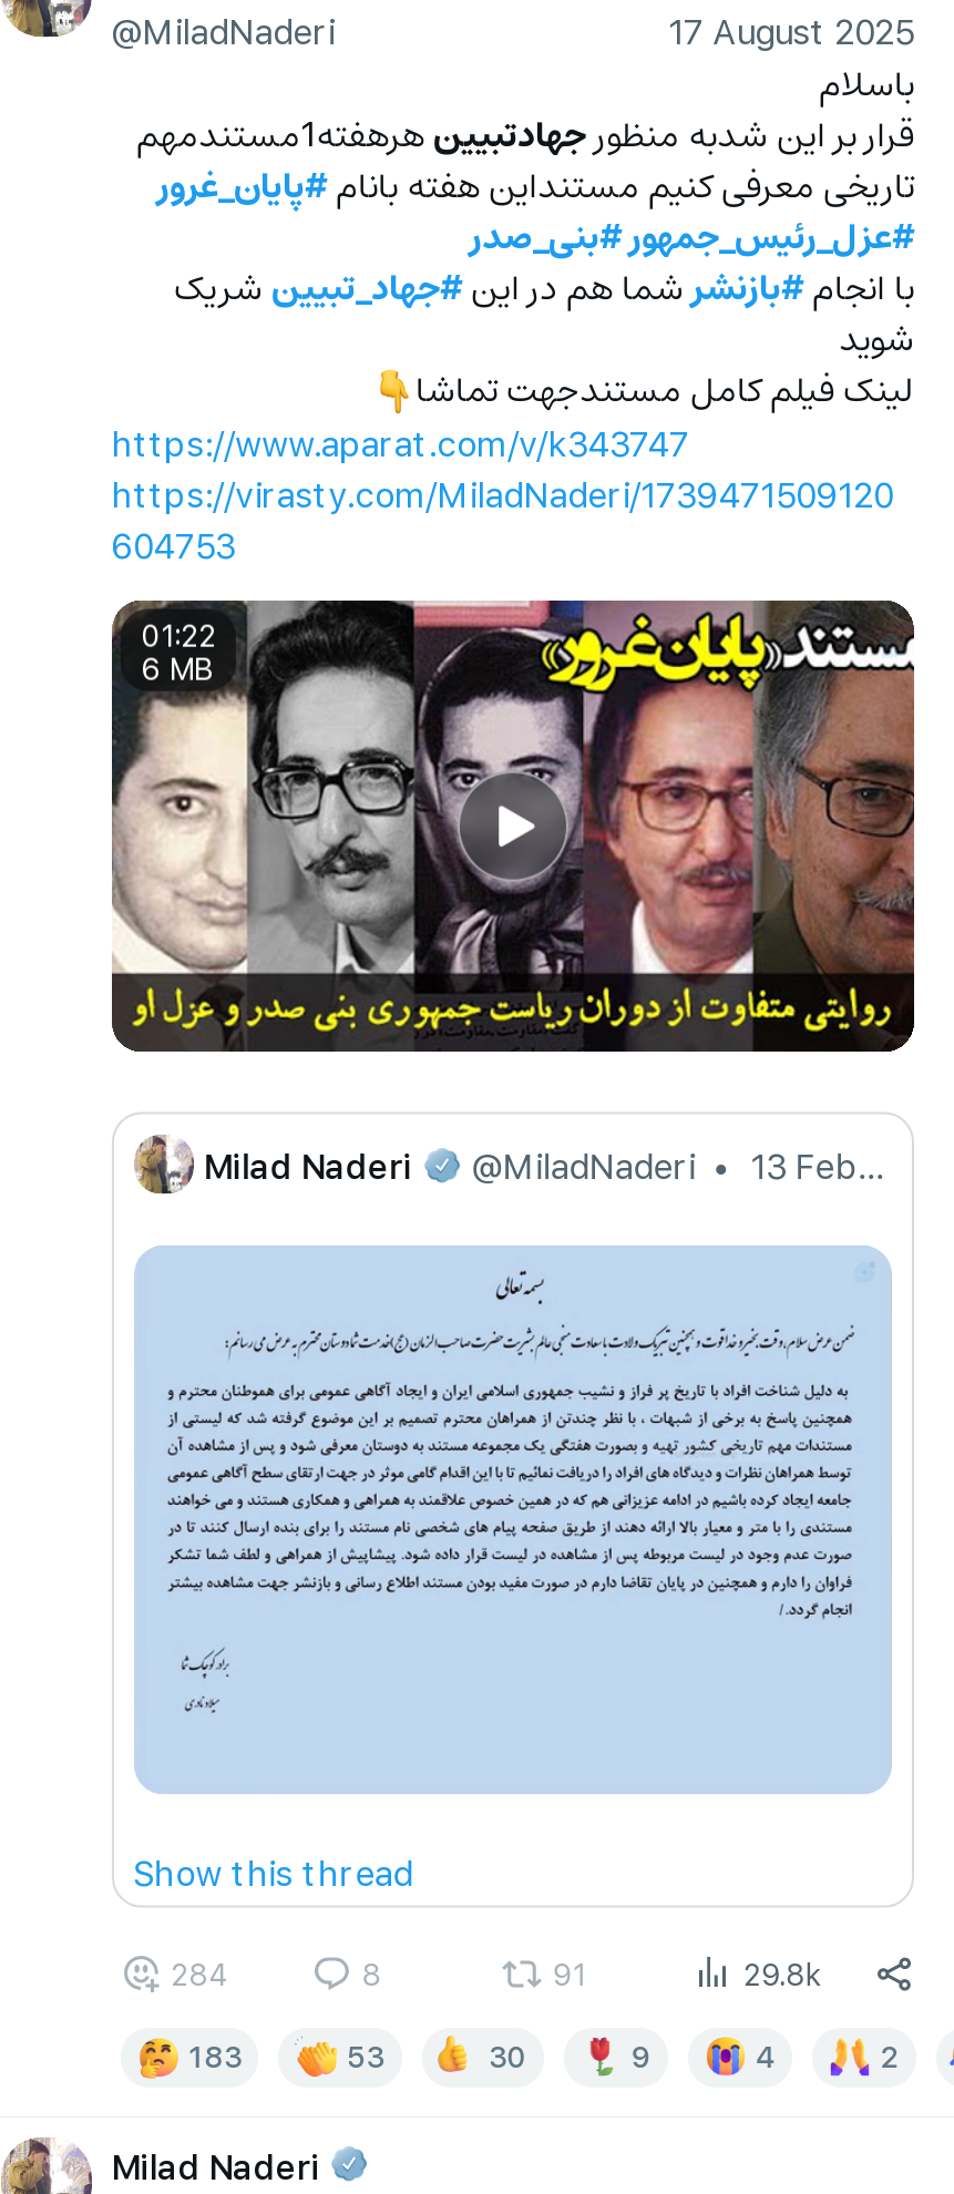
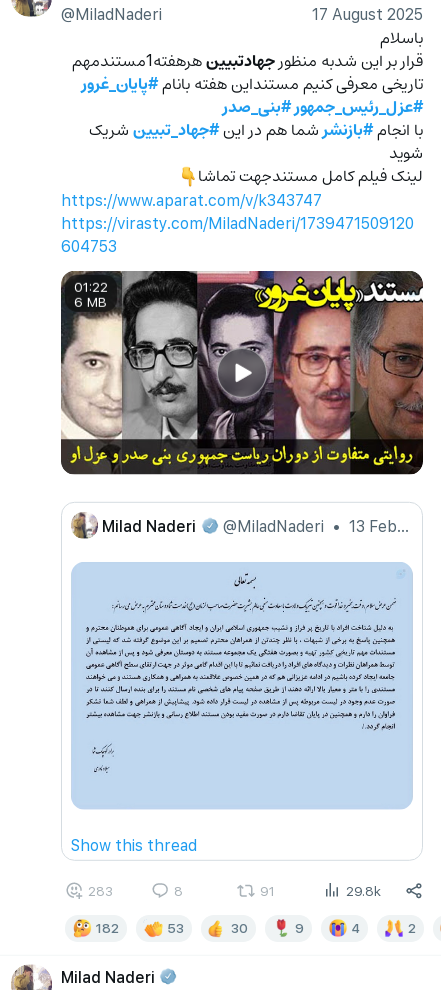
- 284
+ 283

- 183
+ 182
